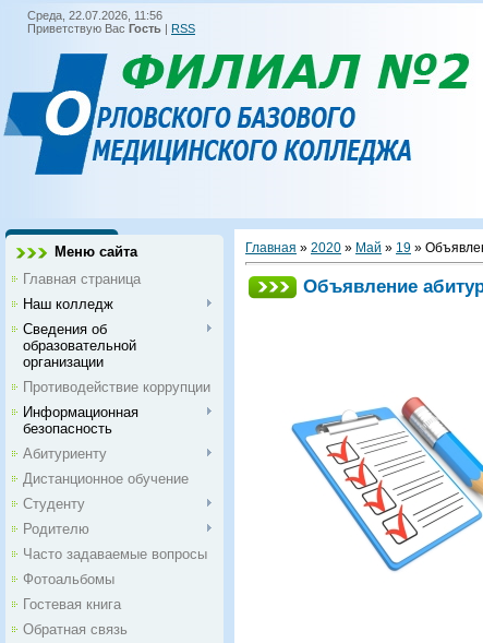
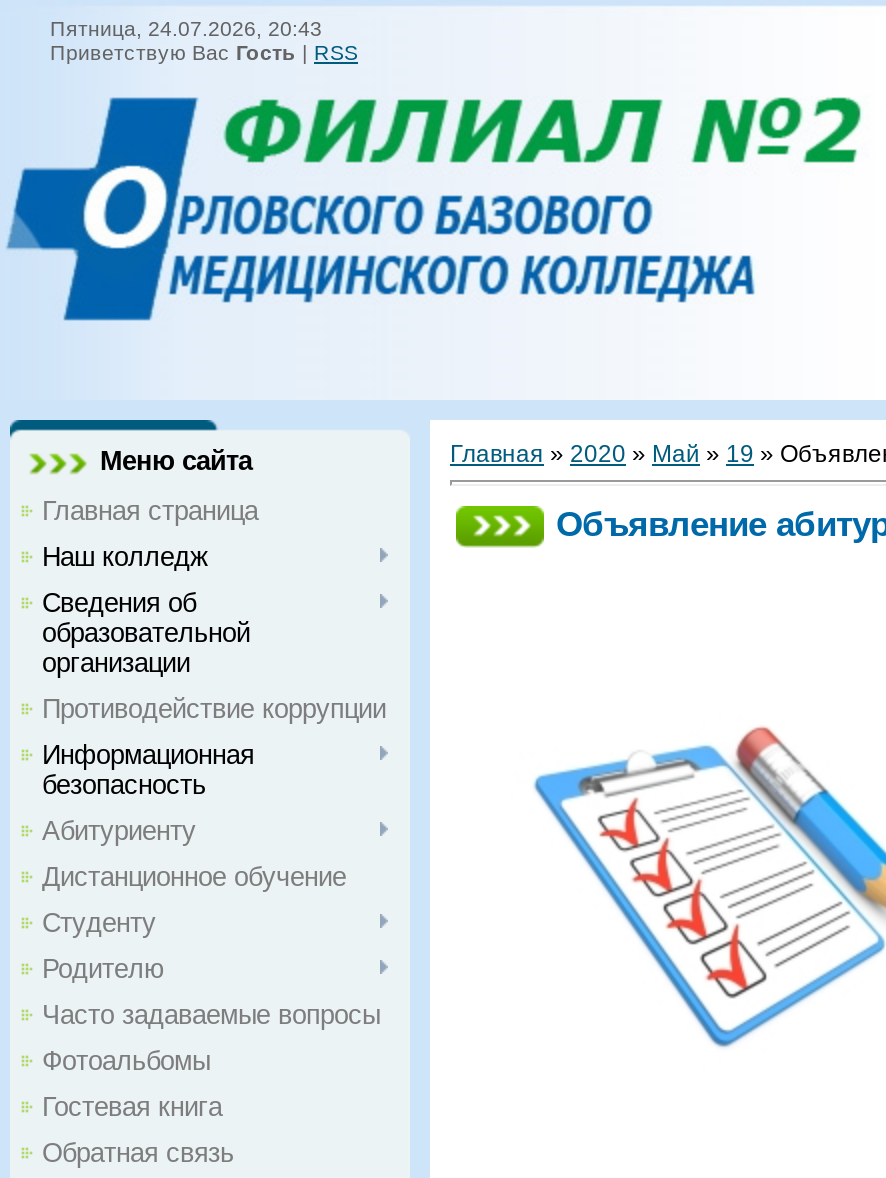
- Среда, 22.07.2026, 11:56
+ Пятница, 24.07.2026, 20:43
